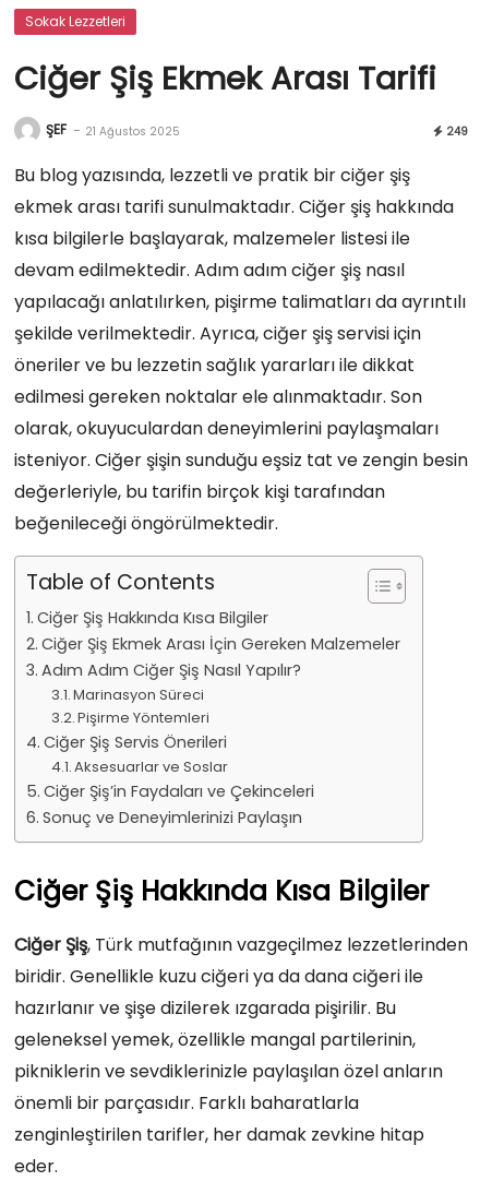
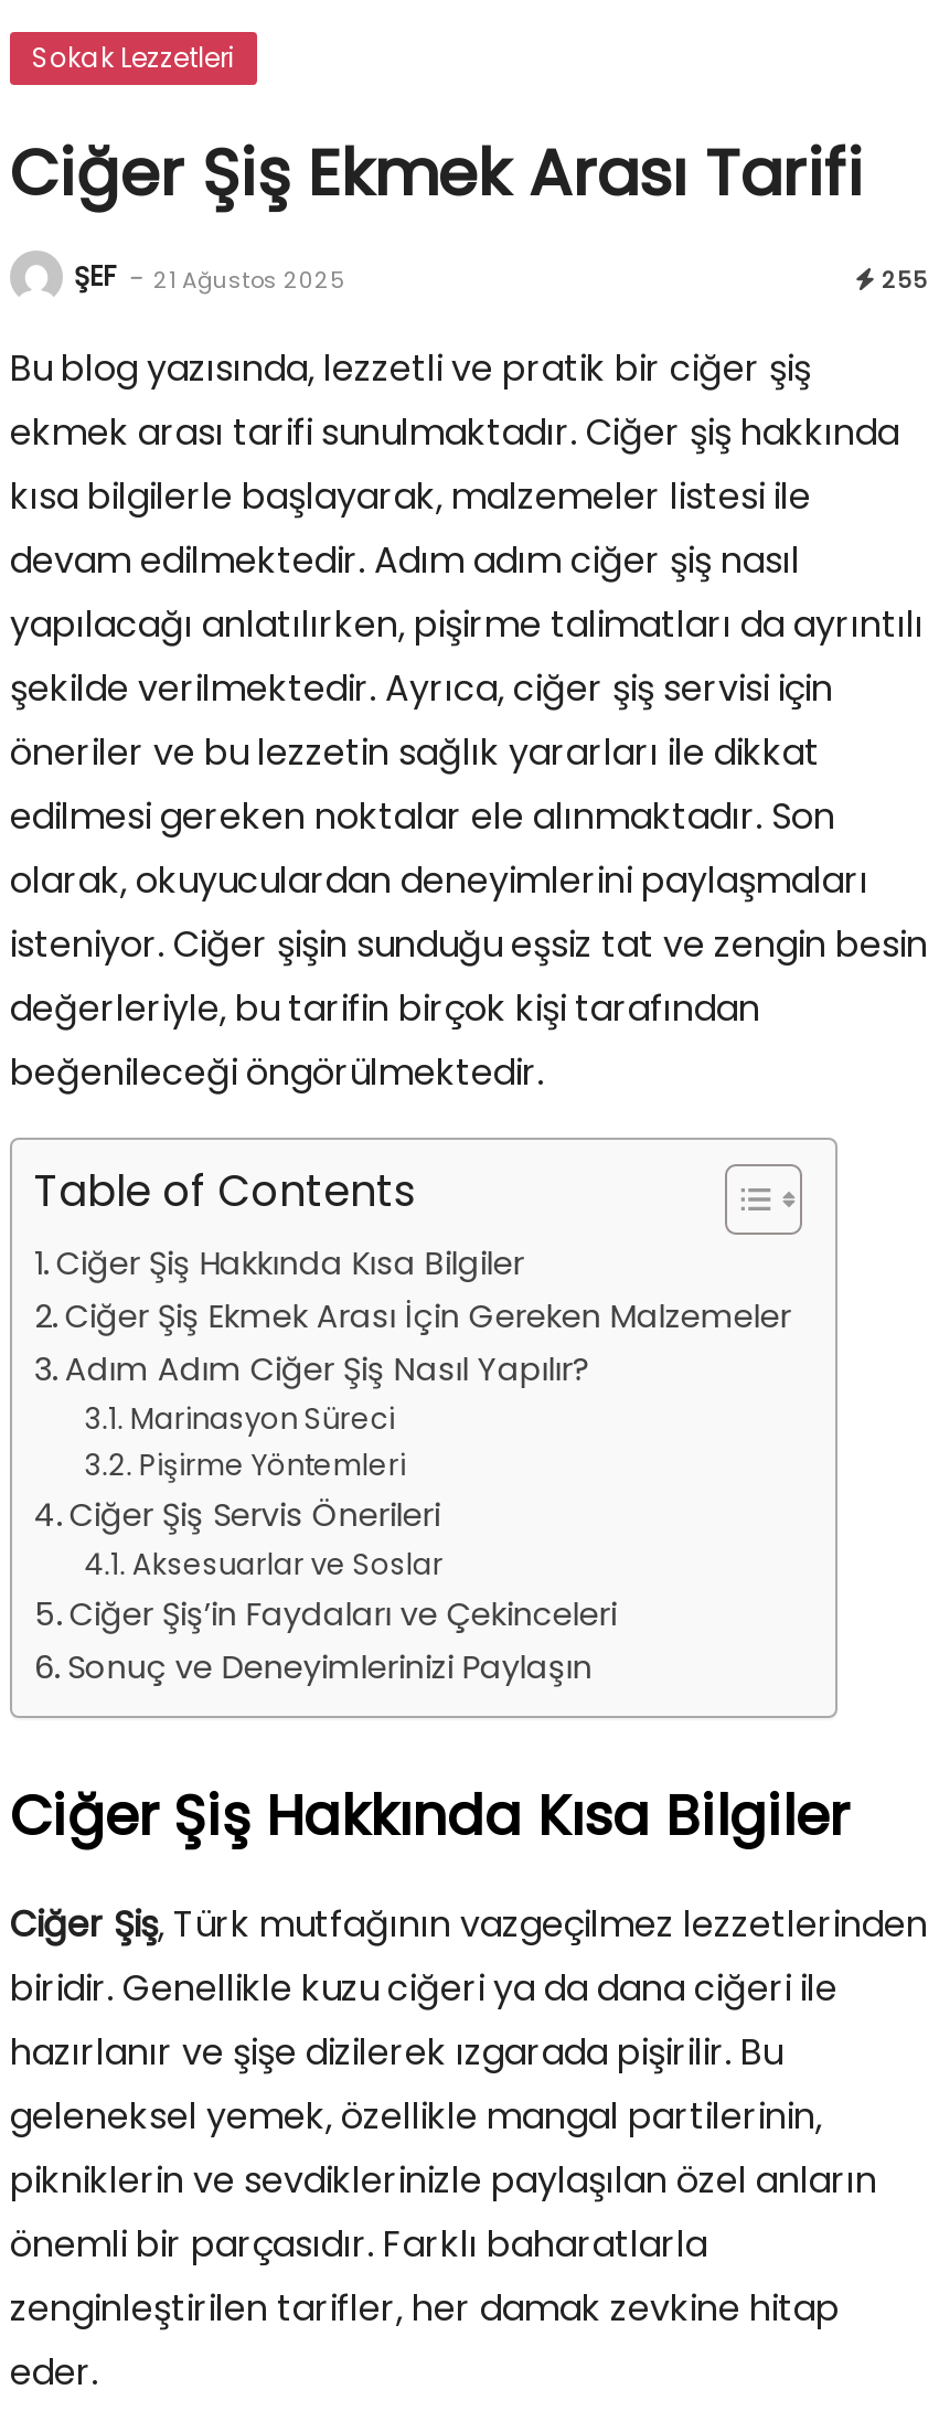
- 249
+ 255
